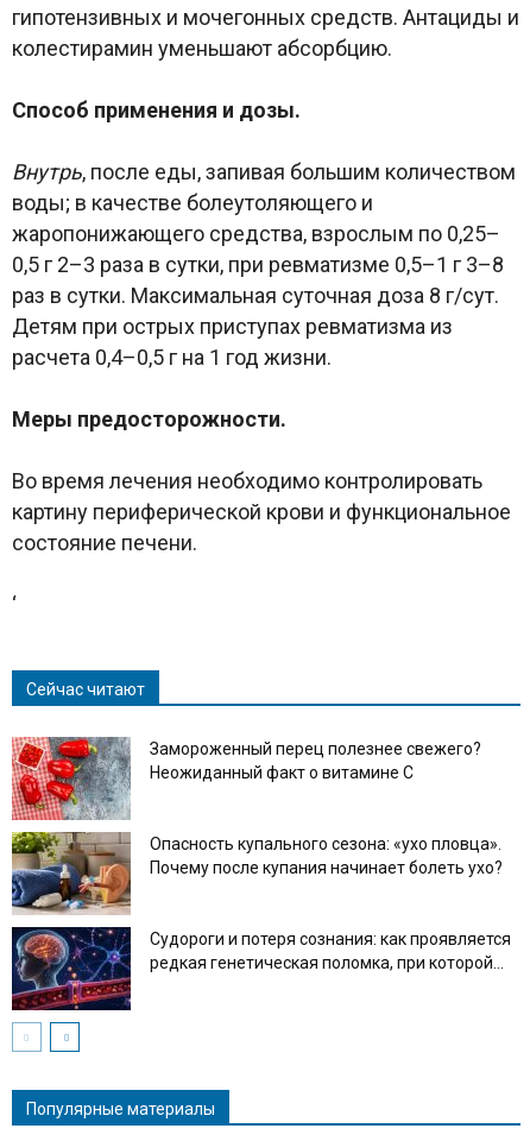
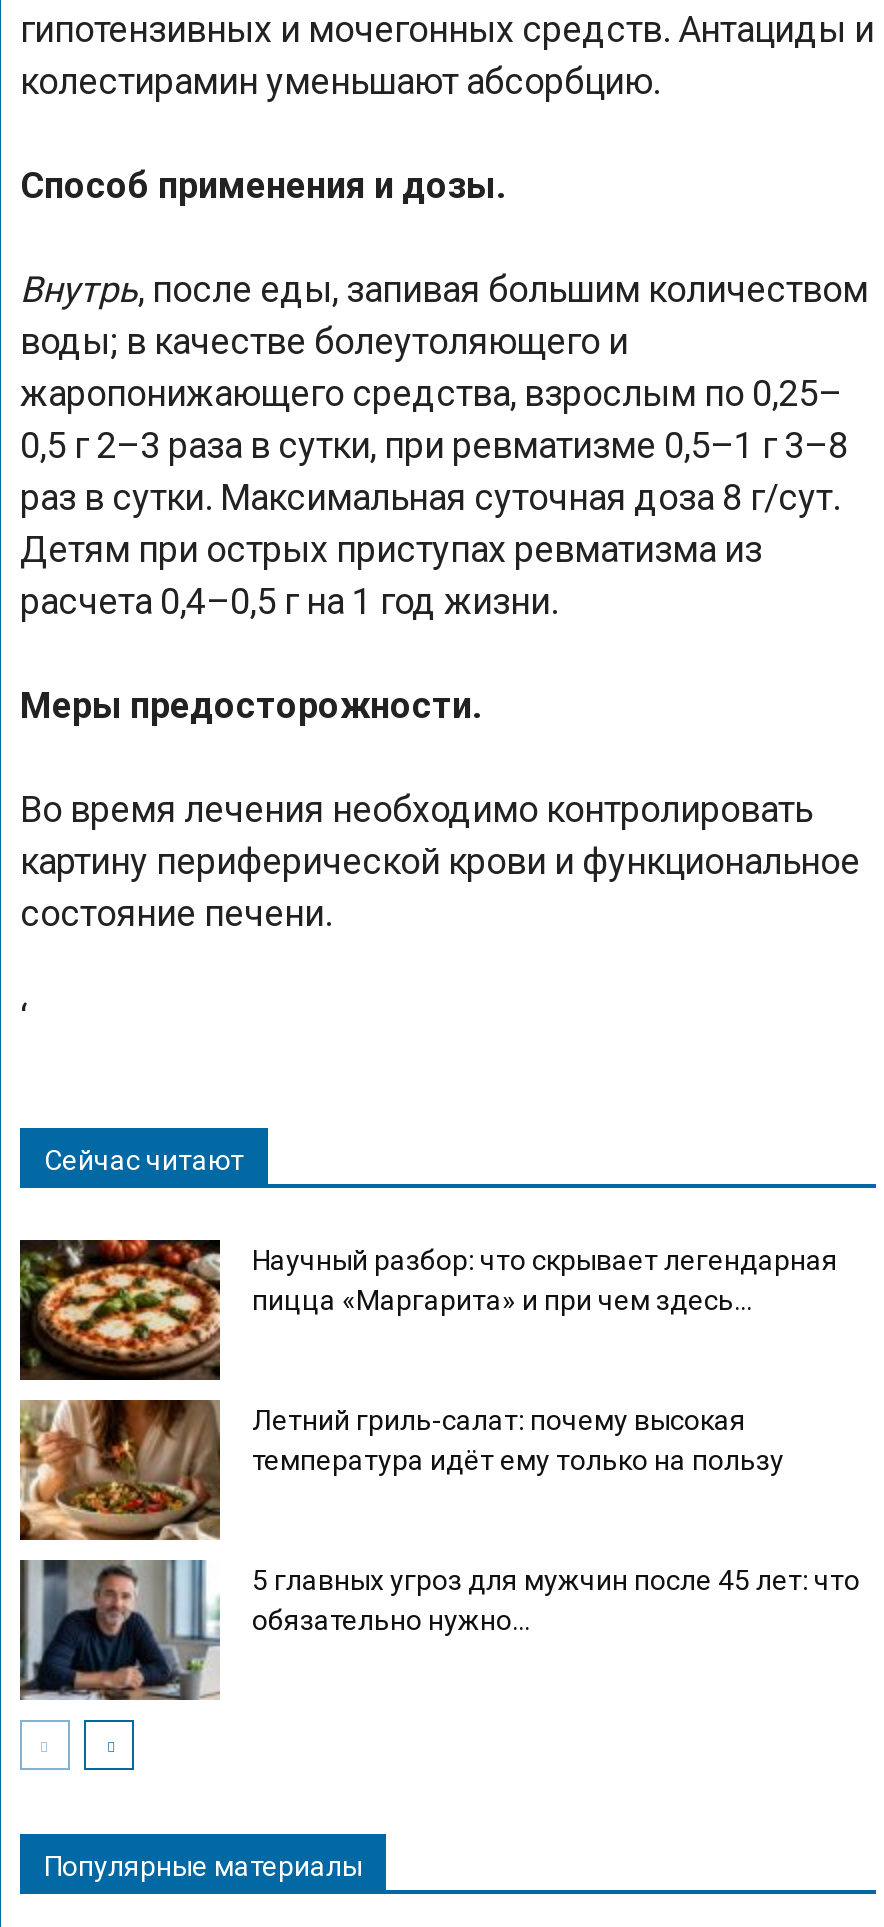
- [image]
- Замороженный перец полезнее свежего?
- Неожиданный факт о витамине С
+ [image]
+ Научный разбор: что скрывает легендарная
+ пицца «Маргарита» и при чем здесь...

- [image]
- Опасность купального сезона: «ухо пловца».
- Почему после купания начинает болеть ухо?
+ [image]
+ Летний гриль-салат: почему высокая
+ температура идёт ему только на пользу

- [image]
- Судороги и потеря сознания: как проявляется
- редкая генетическая поломка, при которой...
+ [image]
+ 5 главных угроз для мужчин после 45 лет: что
+ обязательно нужно...
